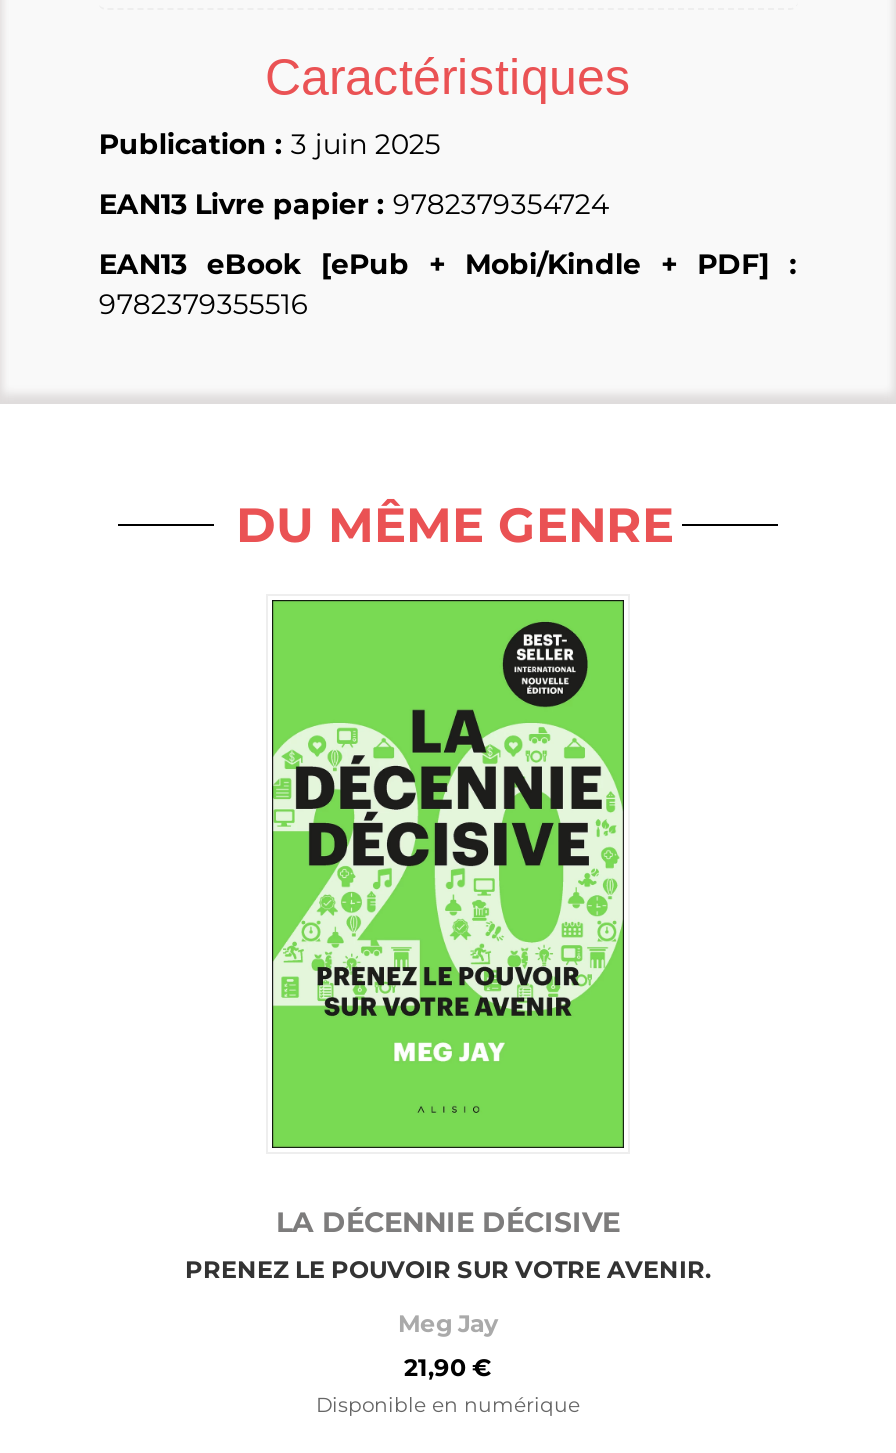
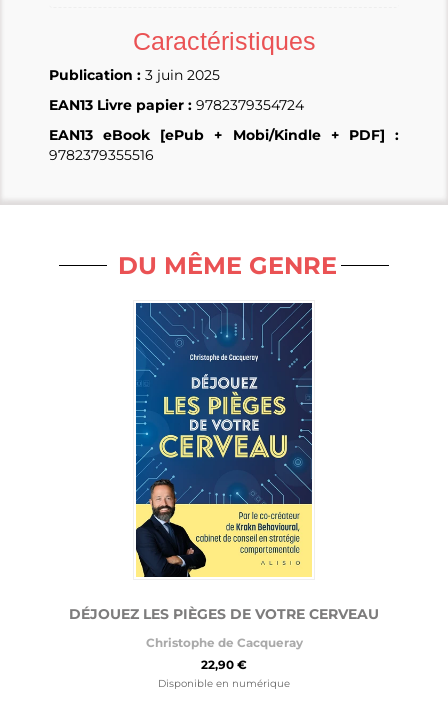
- [image]
- LA DÉCENNIE DÉCISIVE
- PRENEZ LE POUVOIR SUR VOTRE AVENIR.
+ [image]
+ DÉJOUEZ LES PIÈGES DE VOTRE CERVEAU

- Meg Jay
+ Christophe de Cacqueray

- 21,90 €
+ 22,90 €
